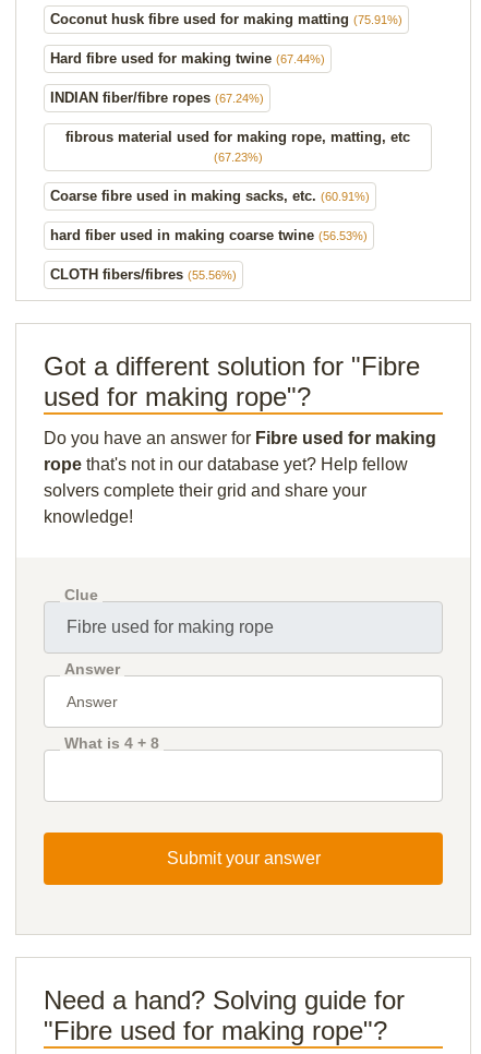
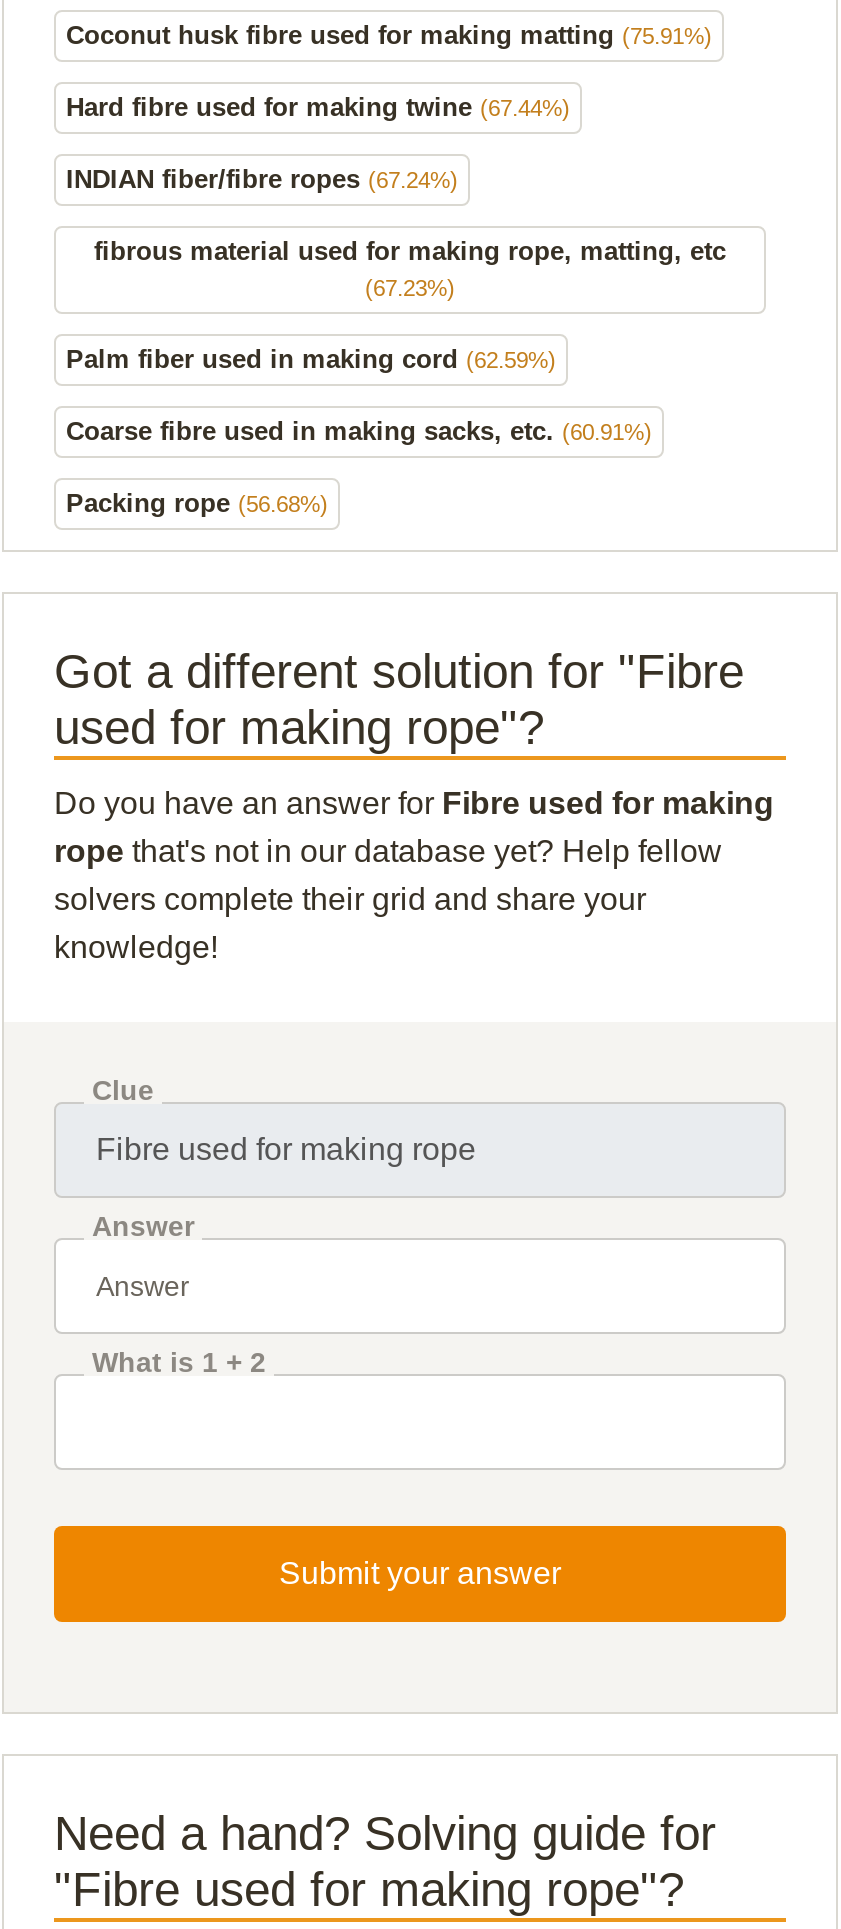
+ Palm fiber used in making cord (62.59%)

moved down: Coarse fibre used in making sacks, etc. (60.91%)

- hard fiber used in making coarse twine (56.53%)
- CLOTH fibers/fibres (55.56%)
+ Packing rope (56.68%)

- What is 4 + 8
+ What is 1 + 2
